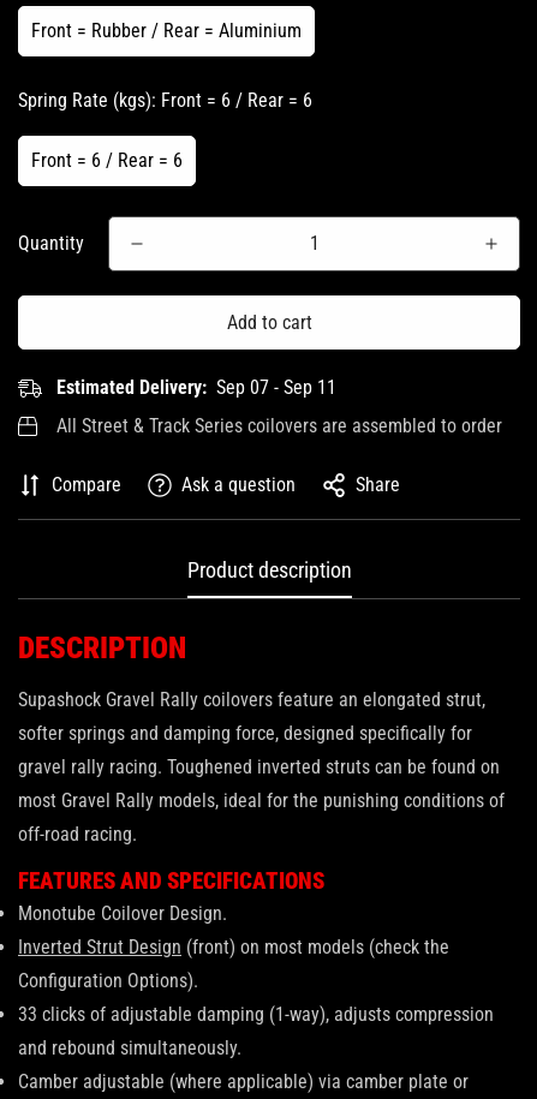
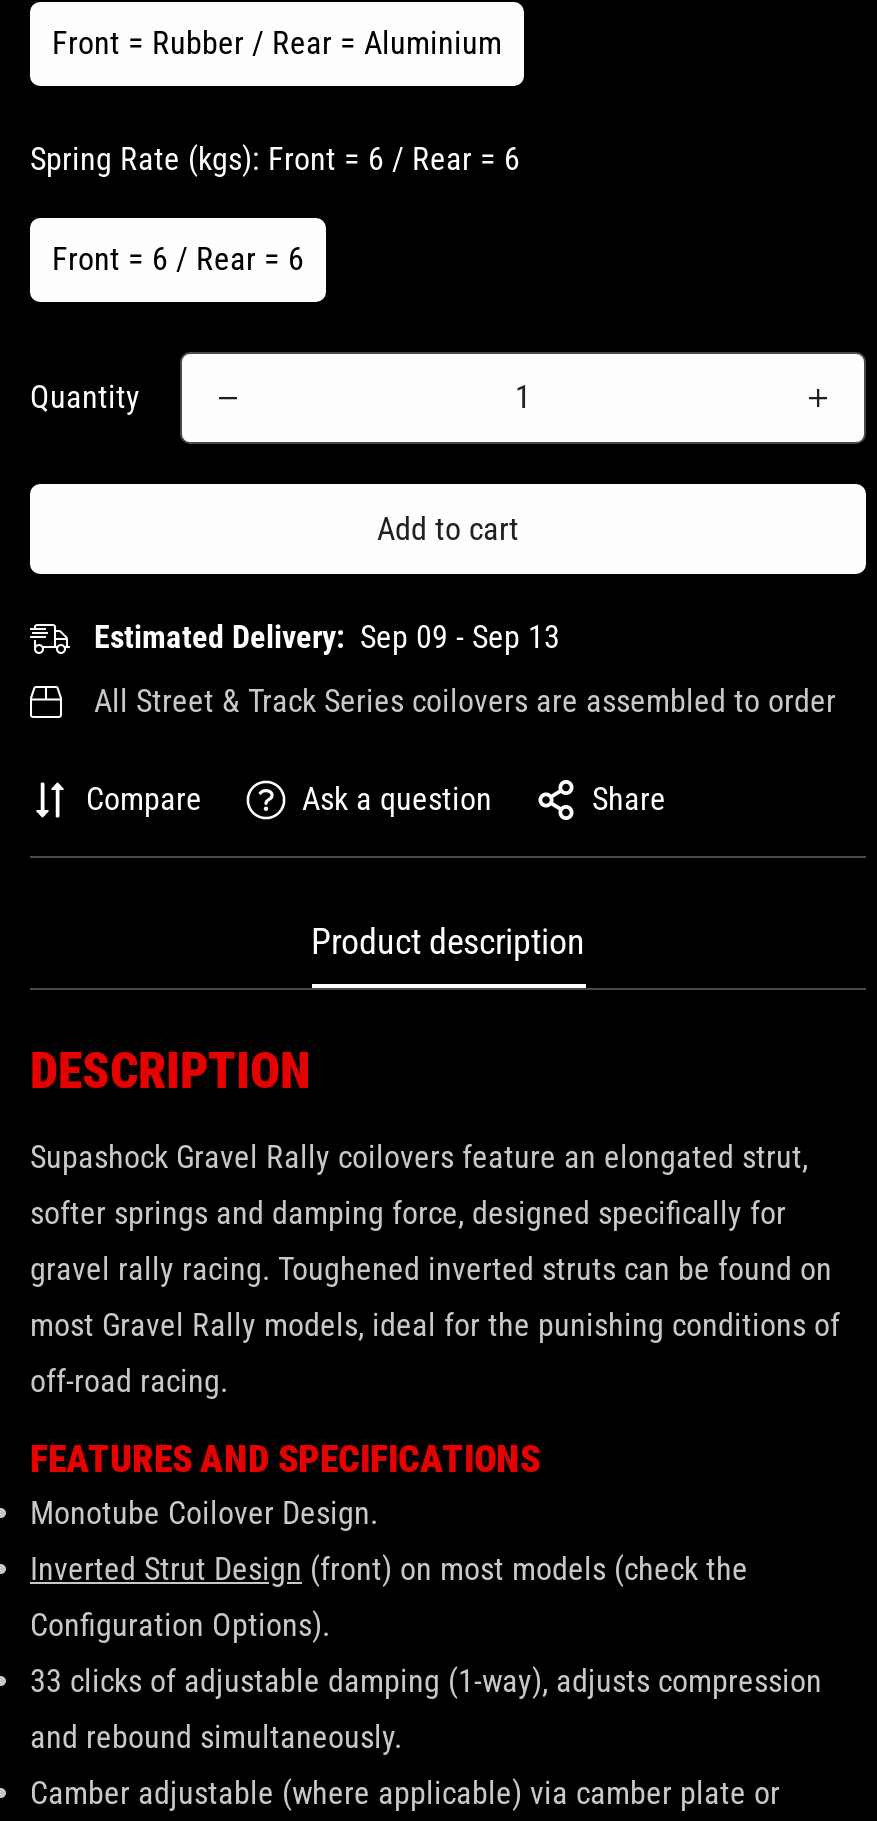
- Estimated Delivery: Sep 07 - Sep 11
+ Estimated Delivery: Sep 09 - Sep 13
